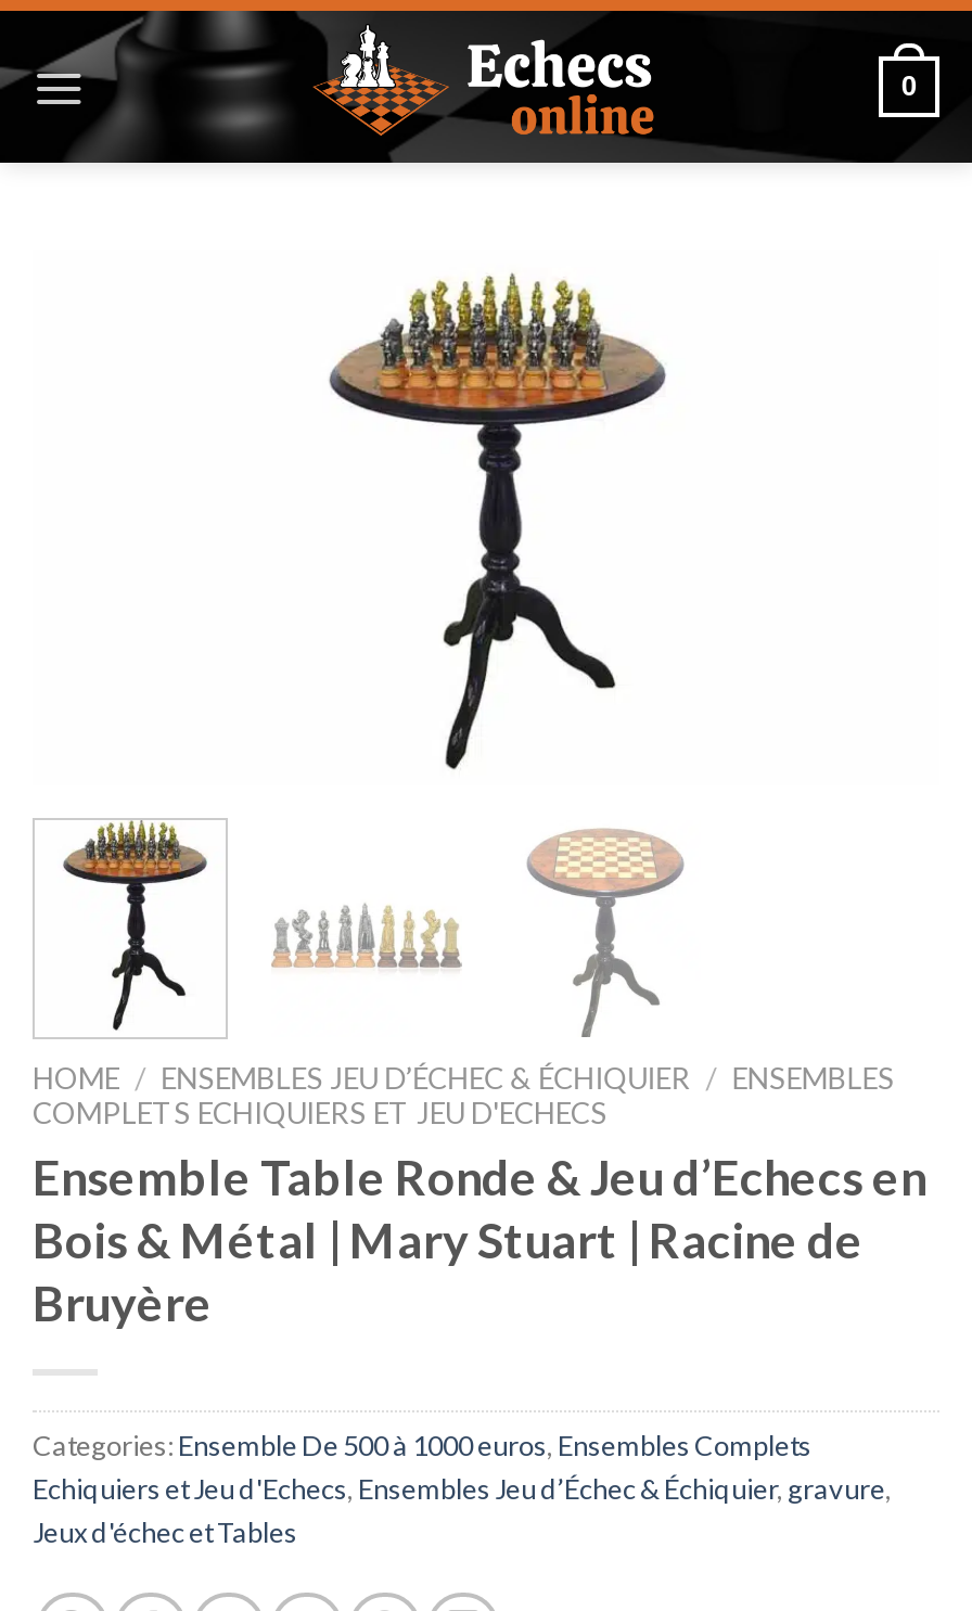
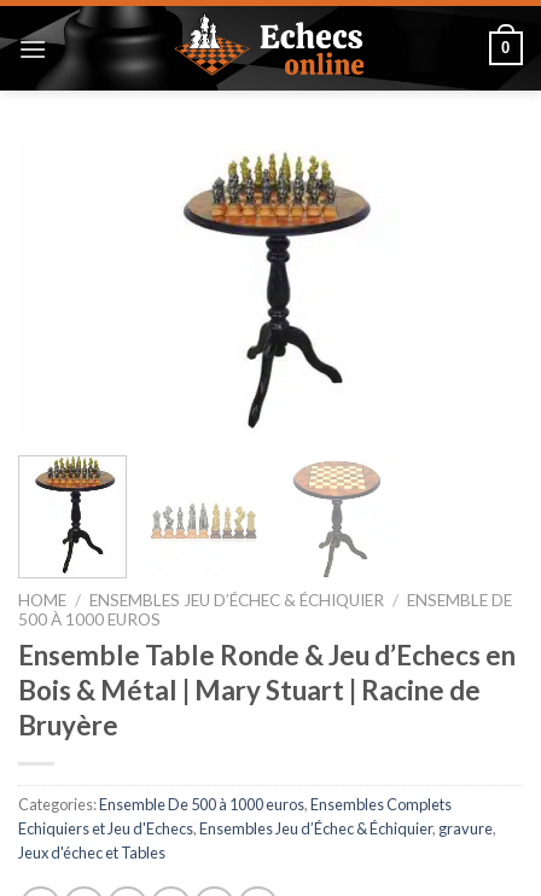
- HOME / ENSEMBLES JEU D’ÉCHEC & ÉCHIQUIER / ENSEMBLES
- COMPLETS ECHIQUIERS ET JEU D'ECHECS
+ HOME / ENSEMBLES JEU D’ÉCHEC & ÉCHIQUIER / ENSEMBLE DE
+ 500 À 1000 EUROS
